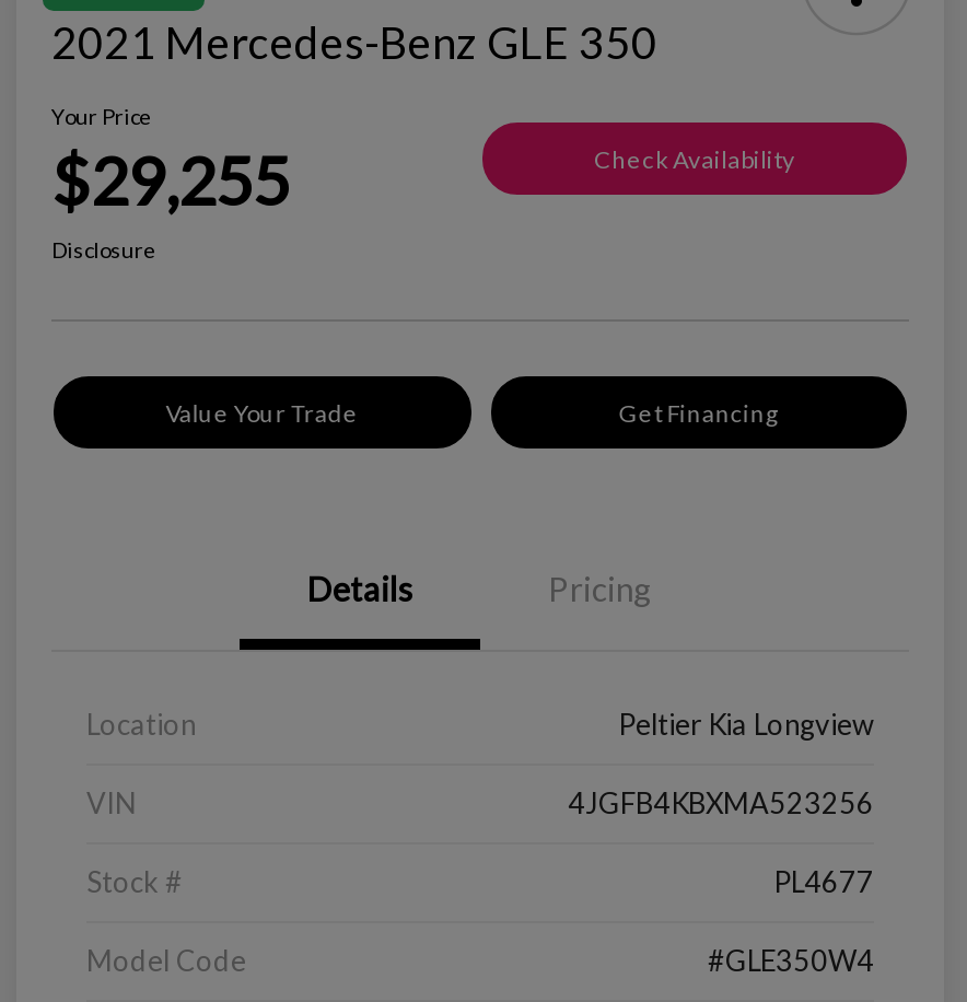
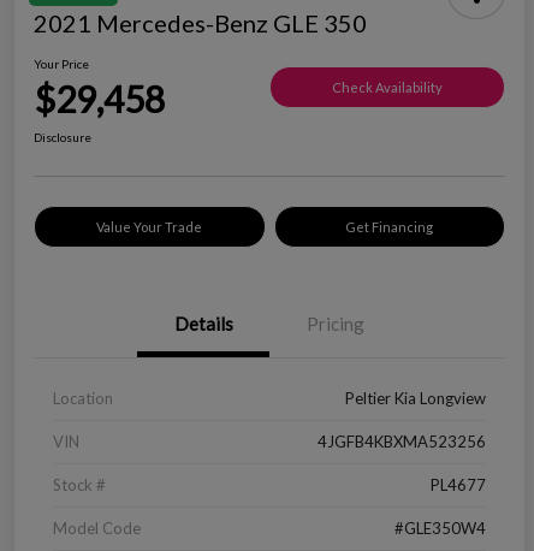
- $29,255
+ $29,458
